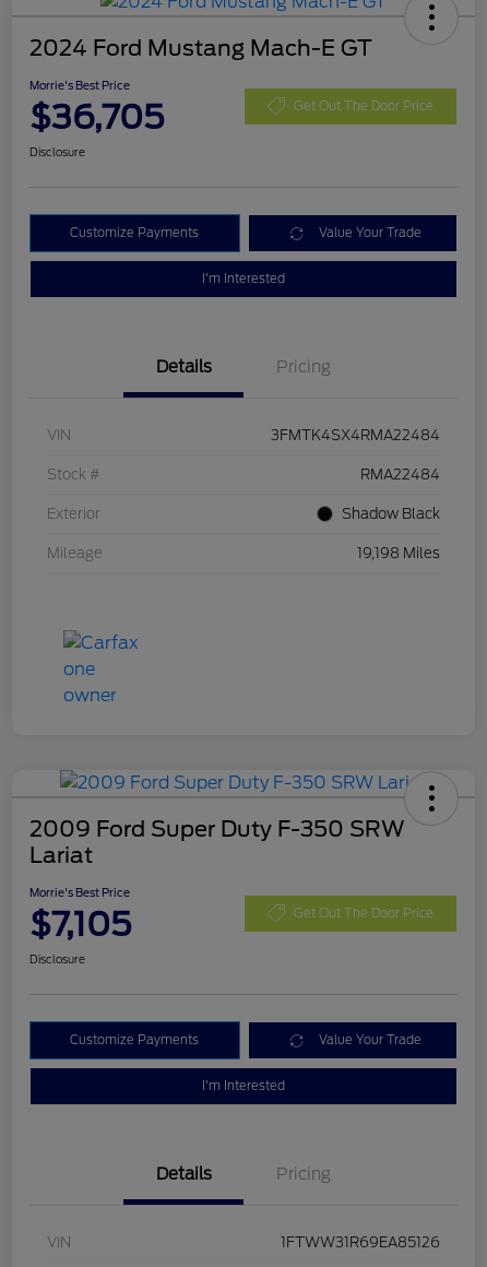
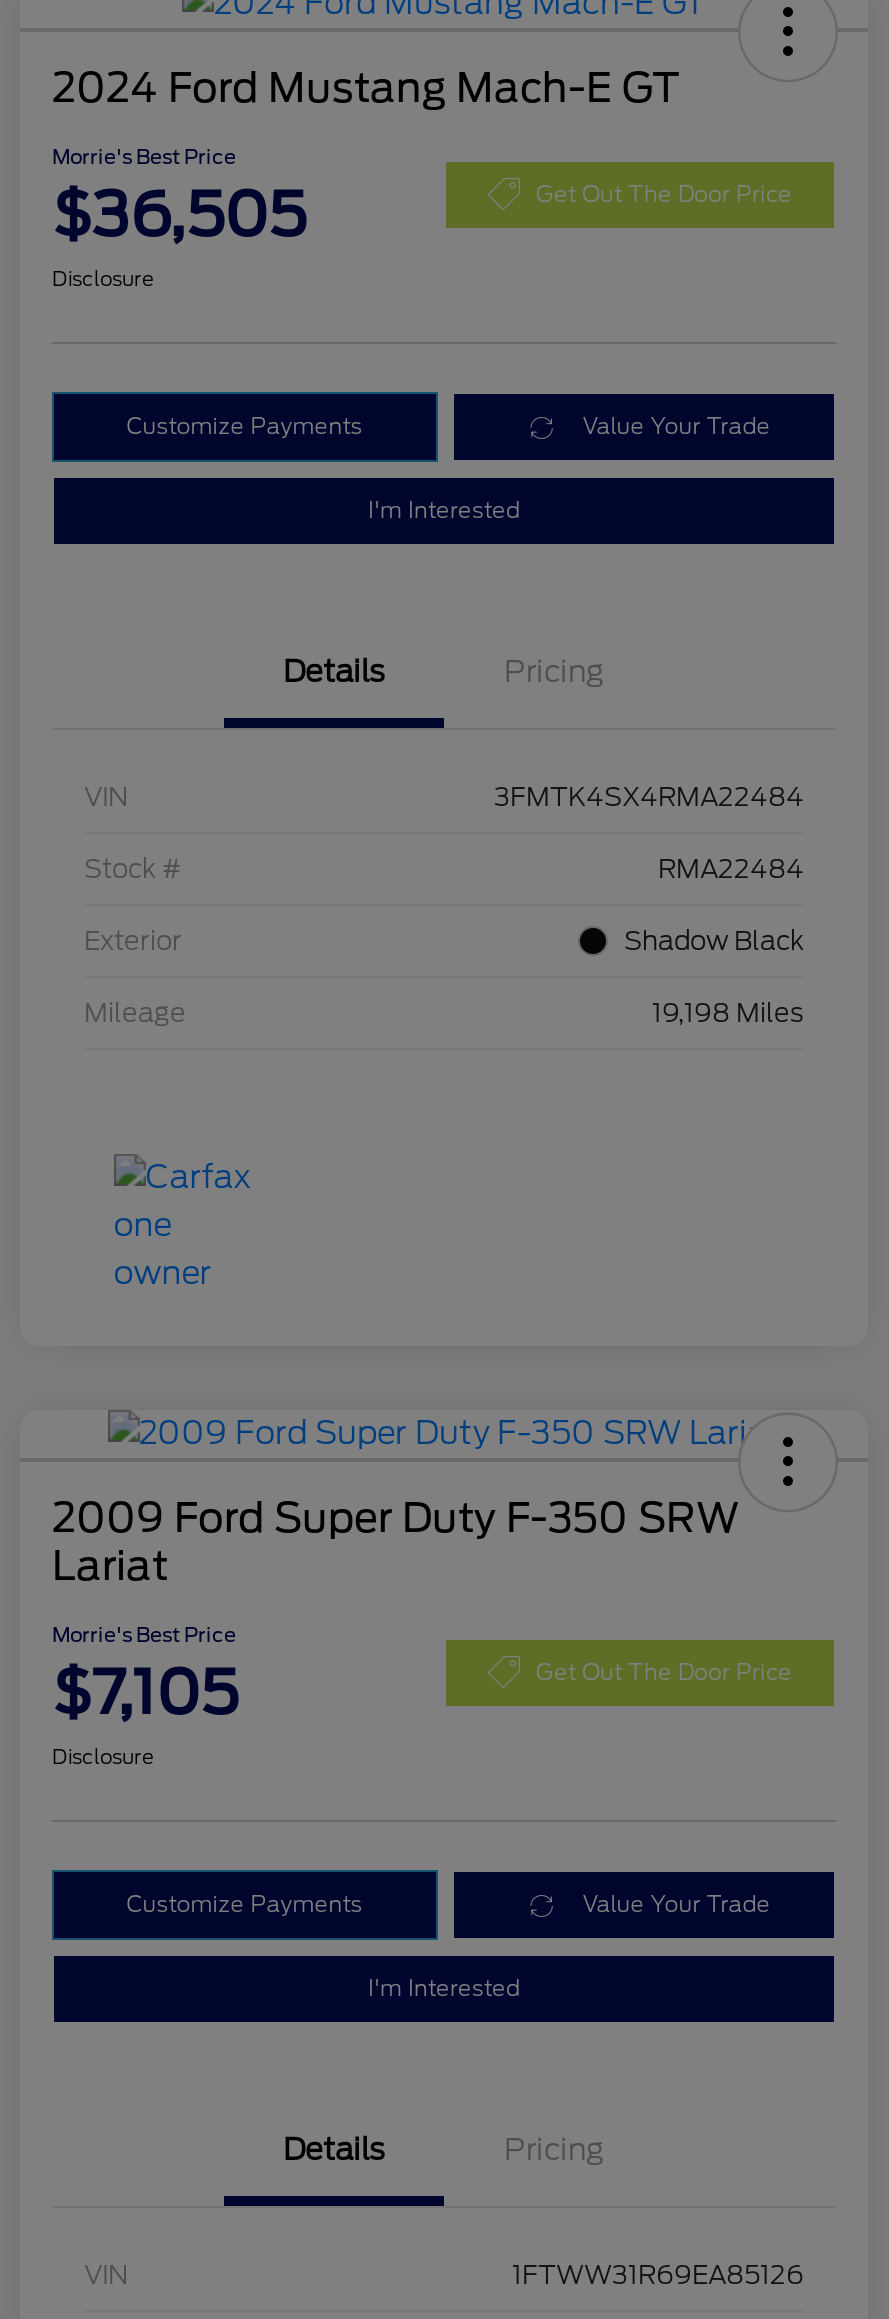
- $36,705
+ $36,505
